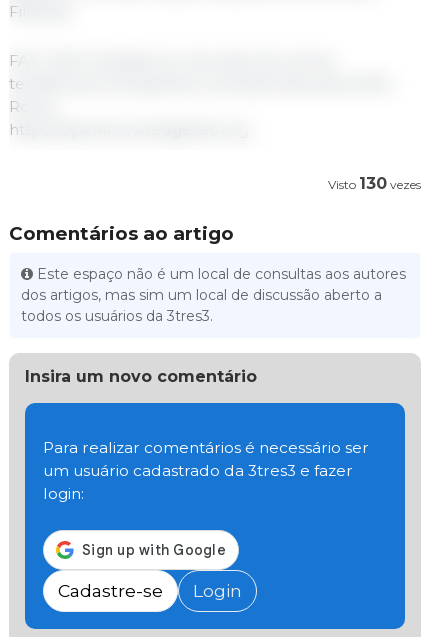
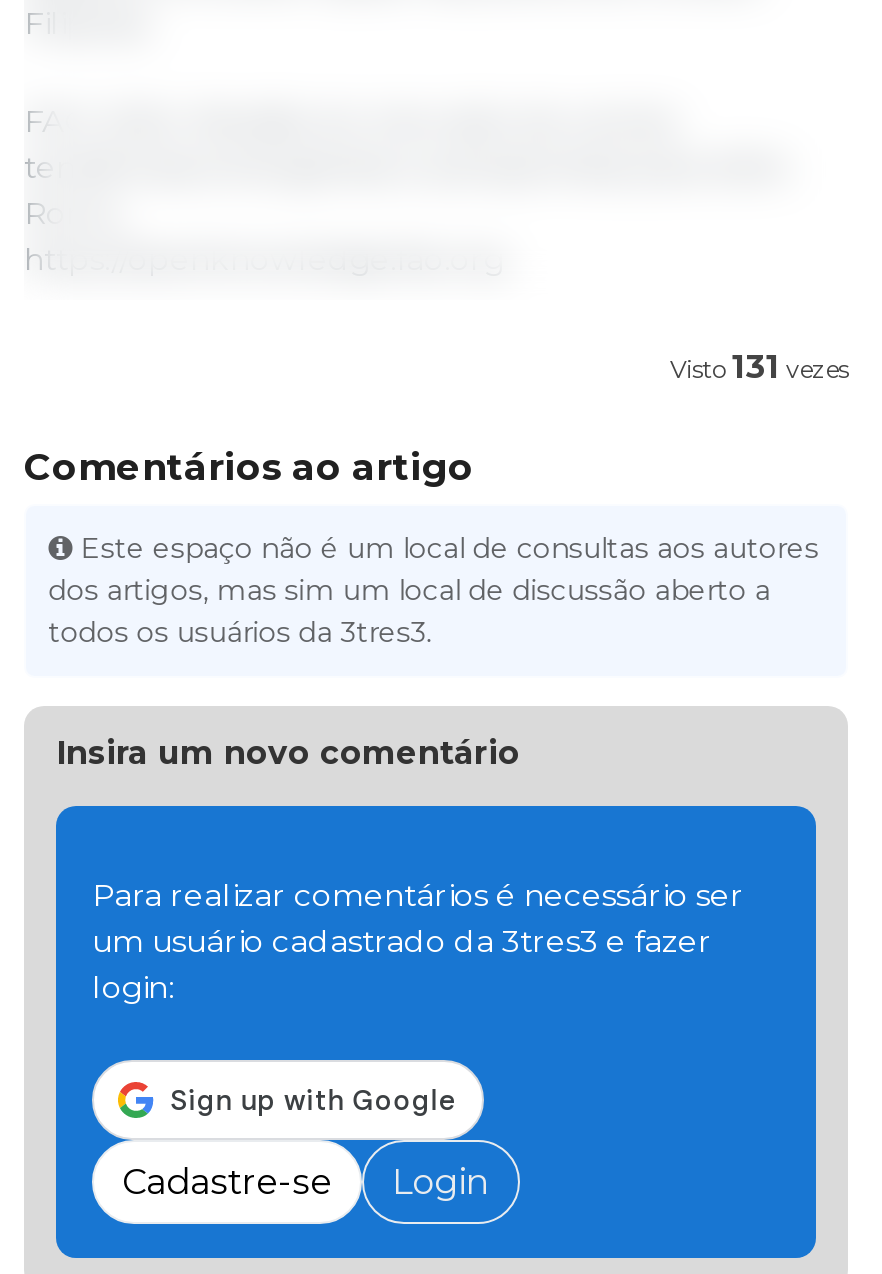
- Visto130 vezes
+ Visto131 vezes
